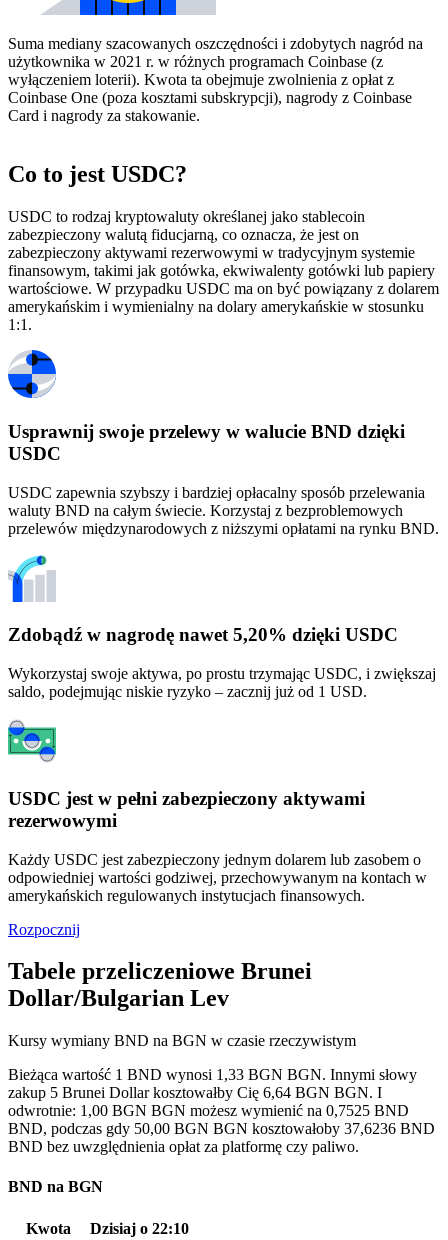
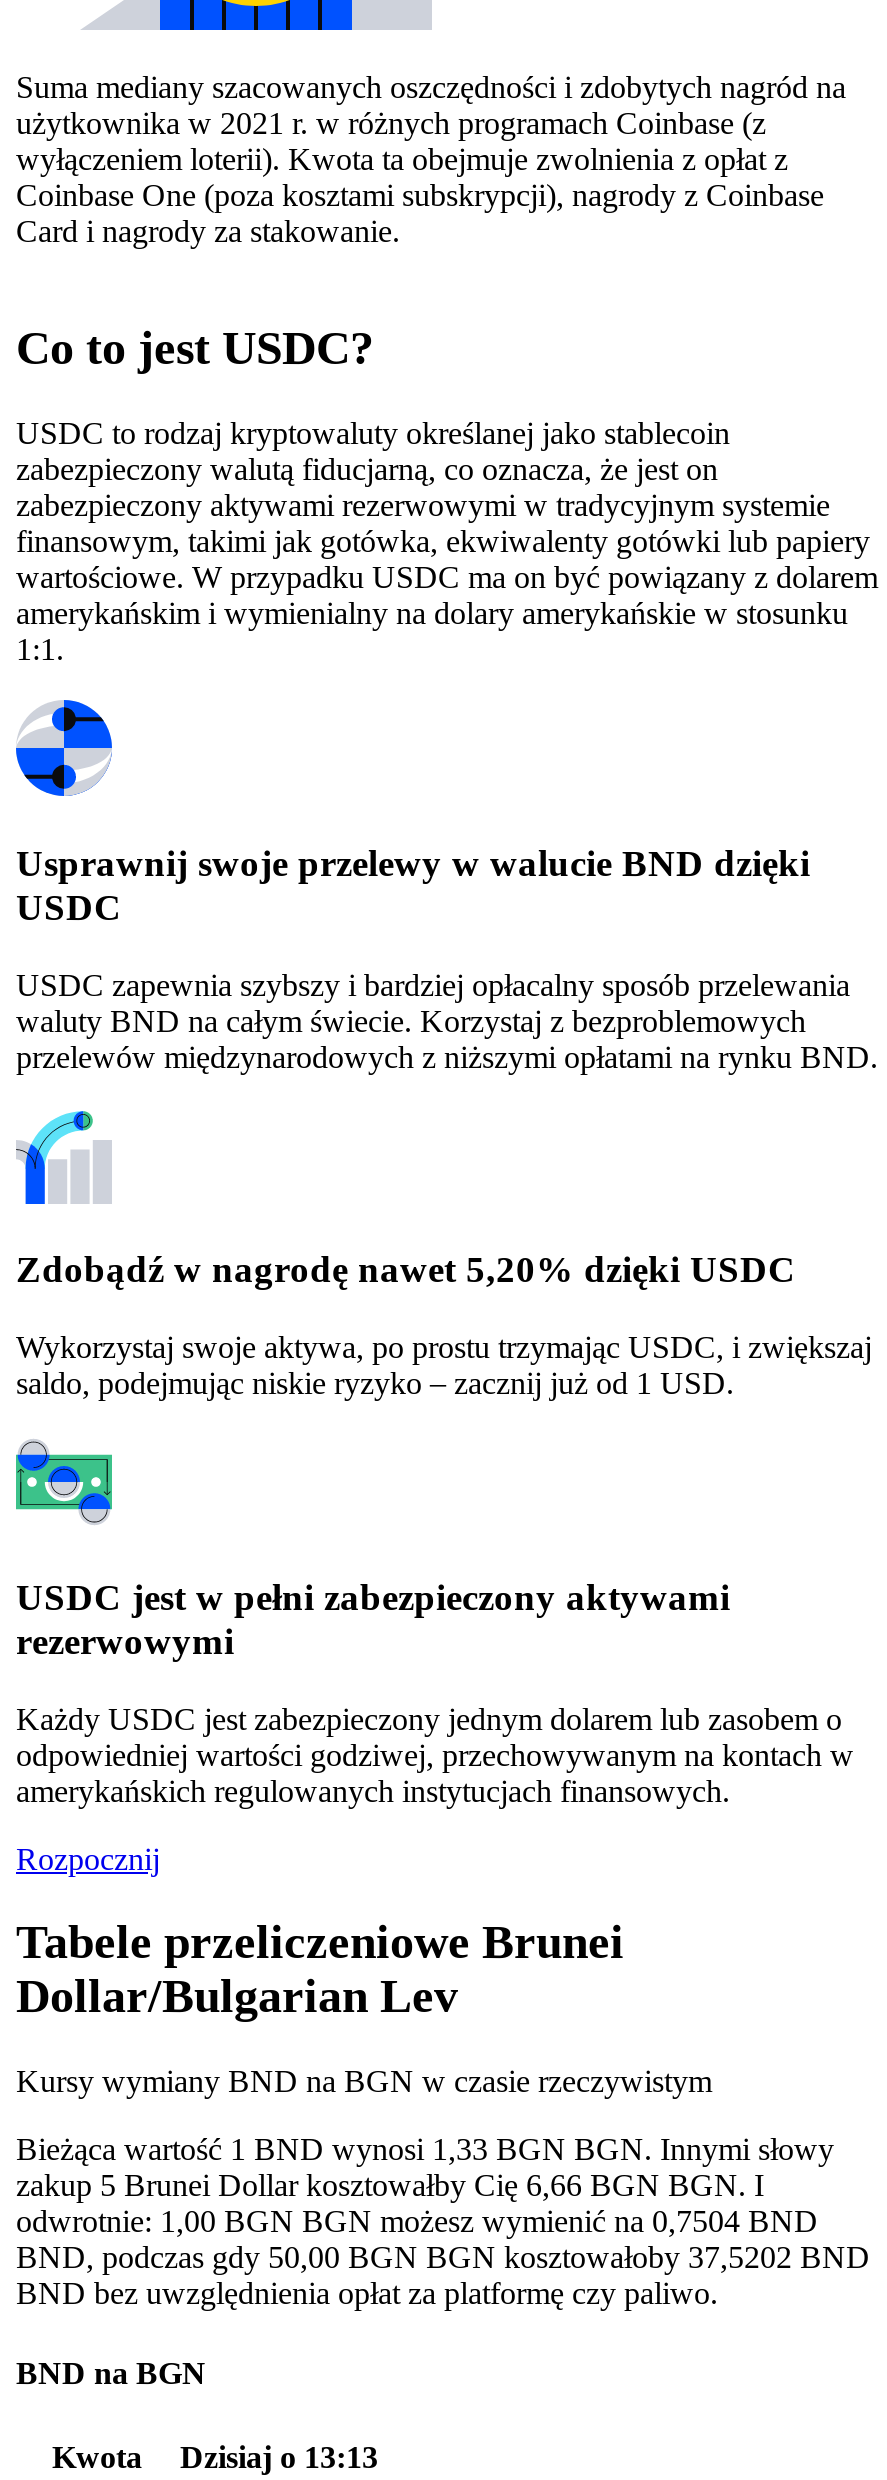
- zakup 5 Brunei Dollar kosztowałby Cię 6,64 BGN BGN. I
+ zakup 5 Brunei Dollar kosztowałby Cię 6,66 BGN BGN. I

- odwrotnie: 1,00 BGN BGN możesz wymienić na 0,7525 BND
+ odwrotnie: 1,00 BGN BGN możesz wymienić na 0,7504 BND

- BND, podczas gdy 50,00 BGN BGN kosztowałoby 37,6236 BND
+ BND, podczas gdy 50,00 BGN BGN kosztowałoby 37,5202 BND

- Kwota Dzisiaj o 22:10
+ Kwota Dzisiaj o 13:13
